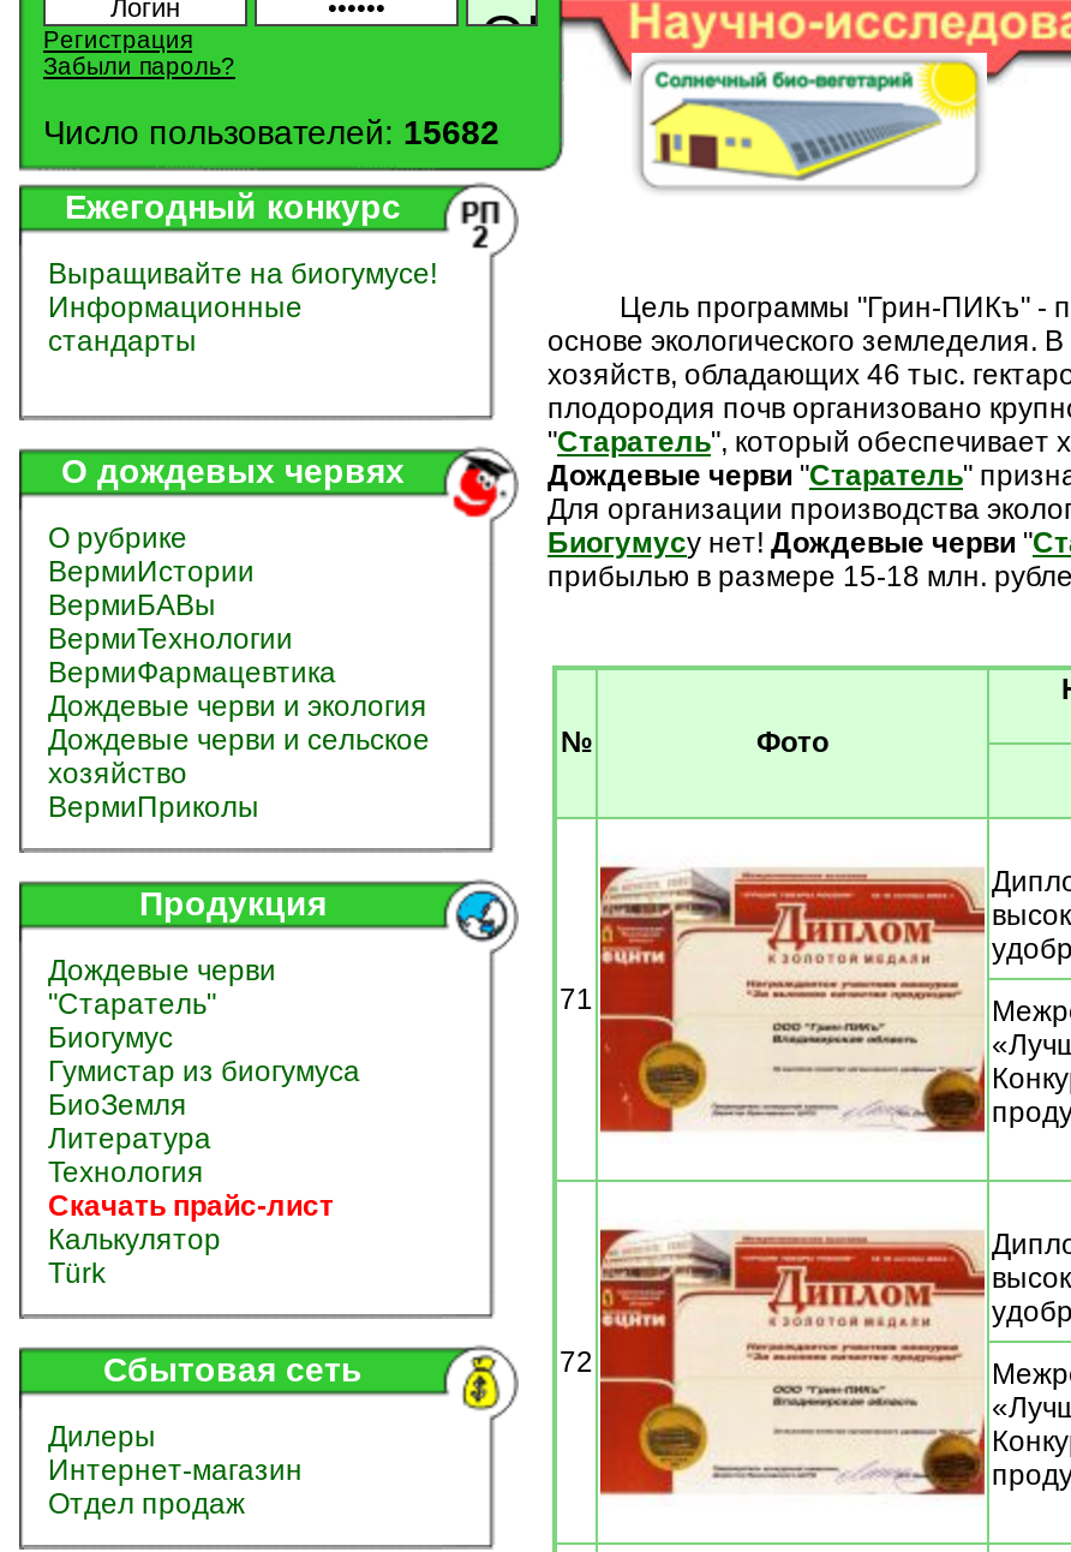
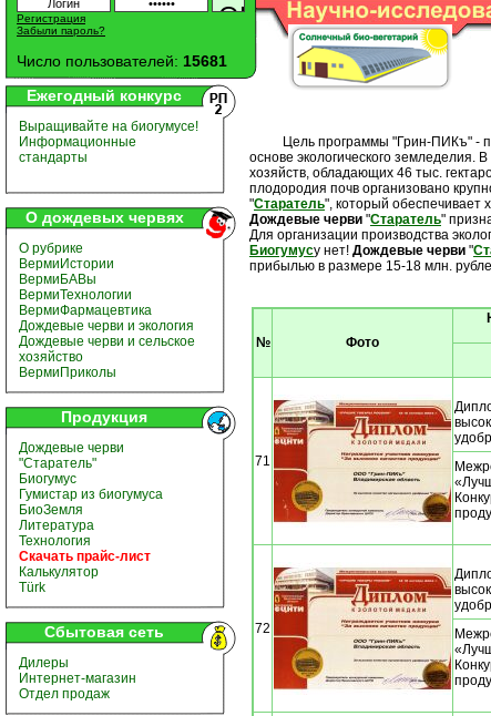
- Число пользователей: 15682
+ Число пользователей: 15681
